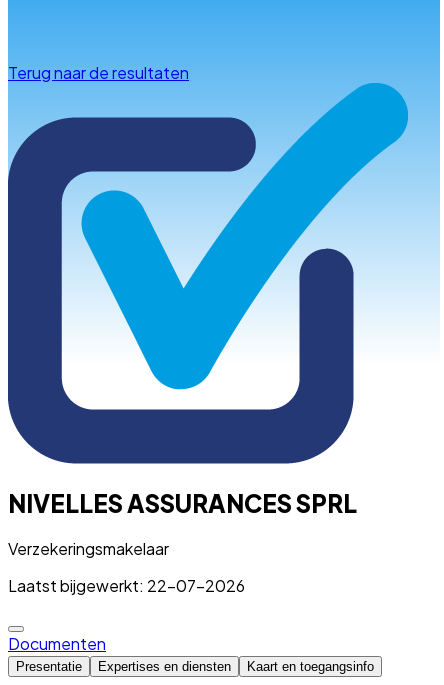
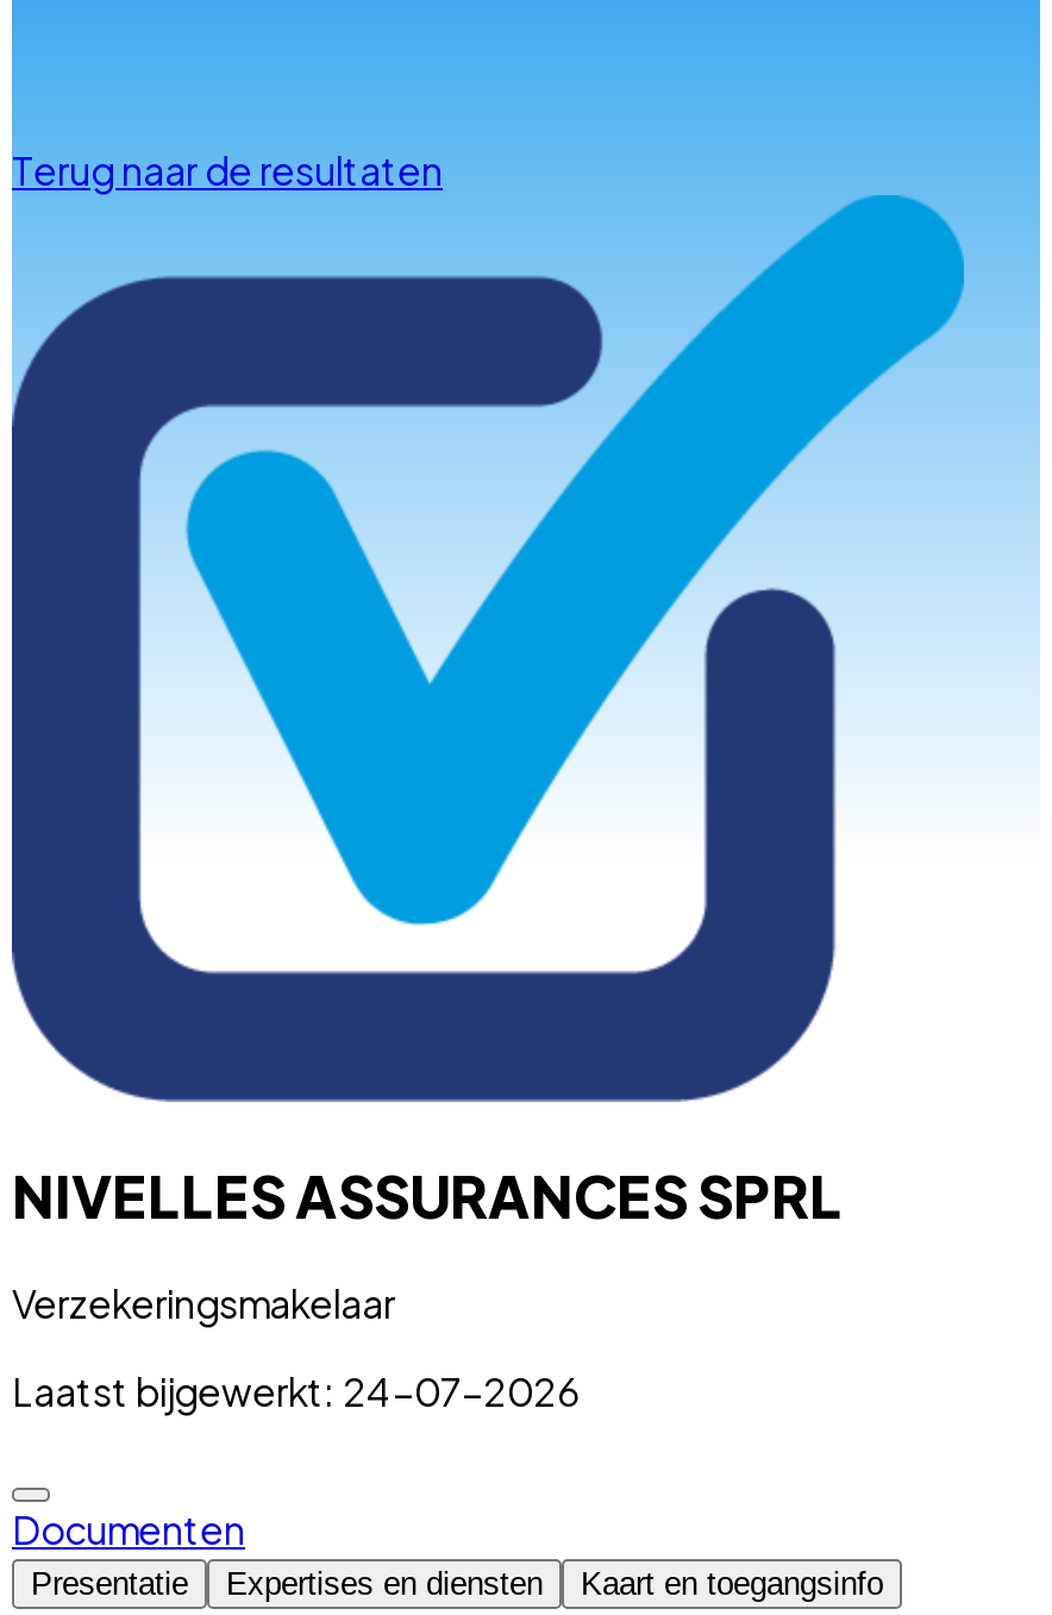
- Laatst bijgewerkt: 22-07-2026
+ Laatst bijgewerkt: 24-07-2026
